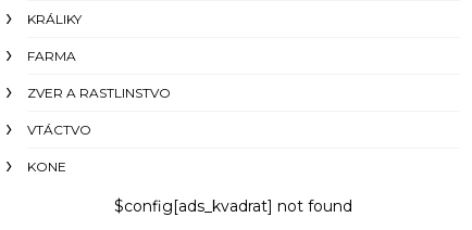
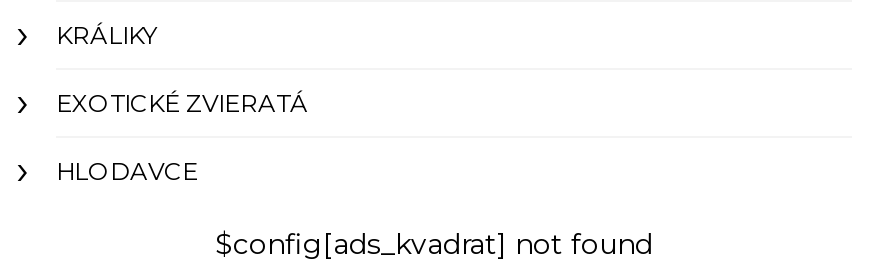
- FARMA
- ZVER A RASTLINSTVO
- VTÁCTVO
- KONE
+ EXOTICKÉ ZVIERATÁ
+ HLODAVCE
